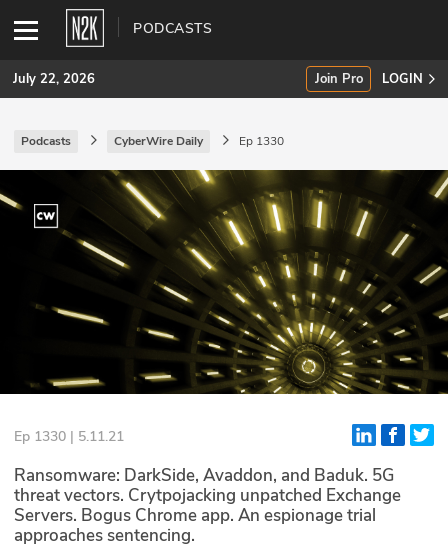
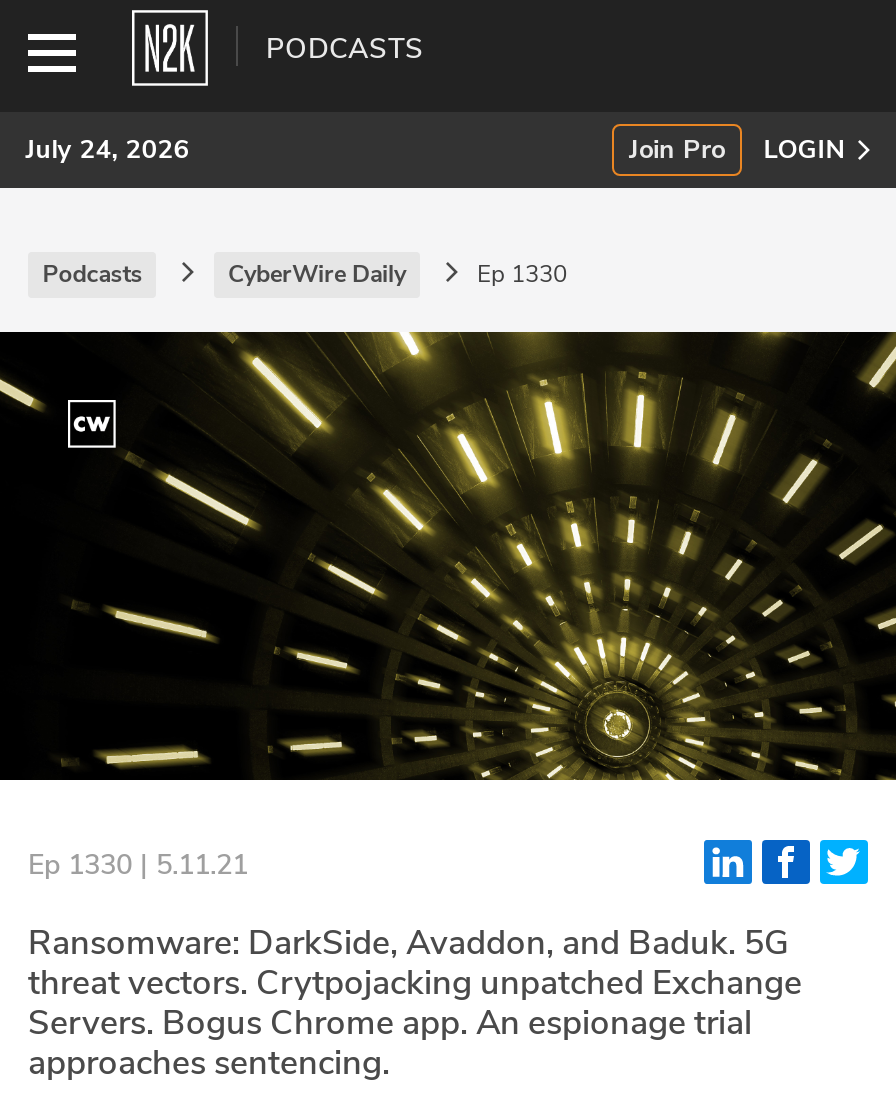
- July 22, 2026
+ July 24, 2026
